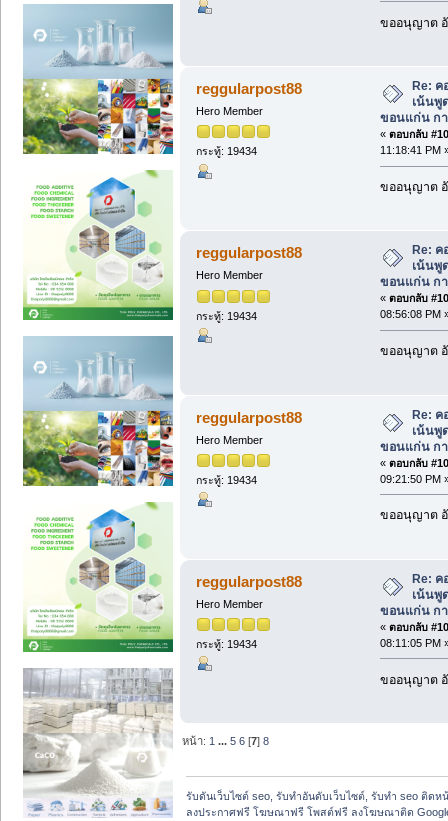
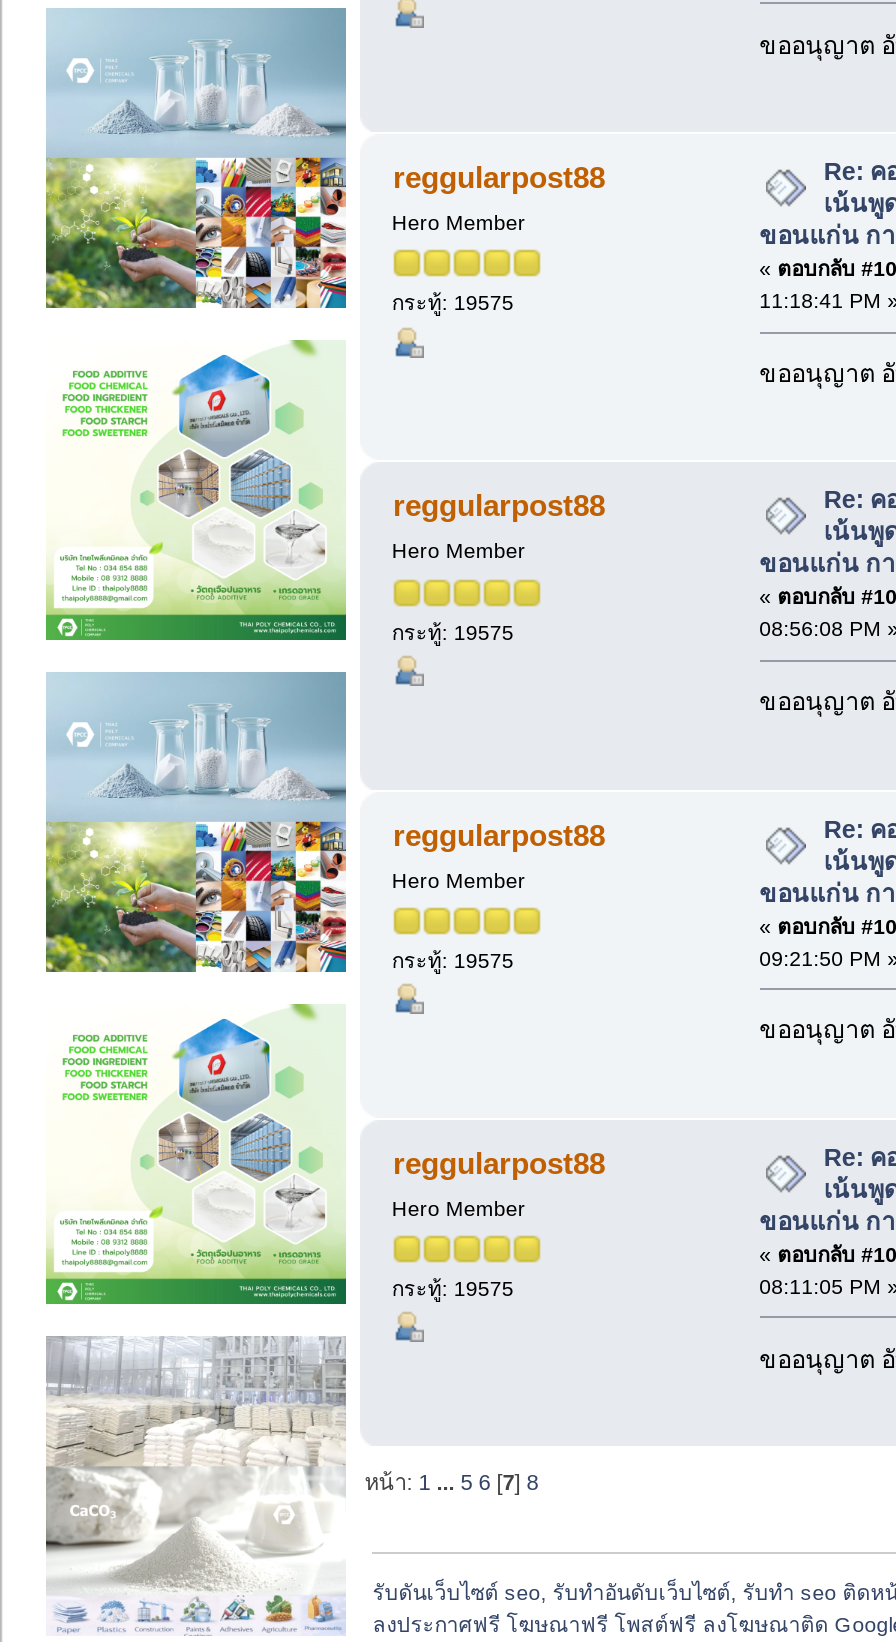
- กระทู้: 19434
+ กระทู้: 19575

- กระทู้: 19434
+ กระทู้: 19575

- กระทู้: 19434
+ กระทู้: 19575

- กระทู้: 19434
+ กระทู้: 19575
